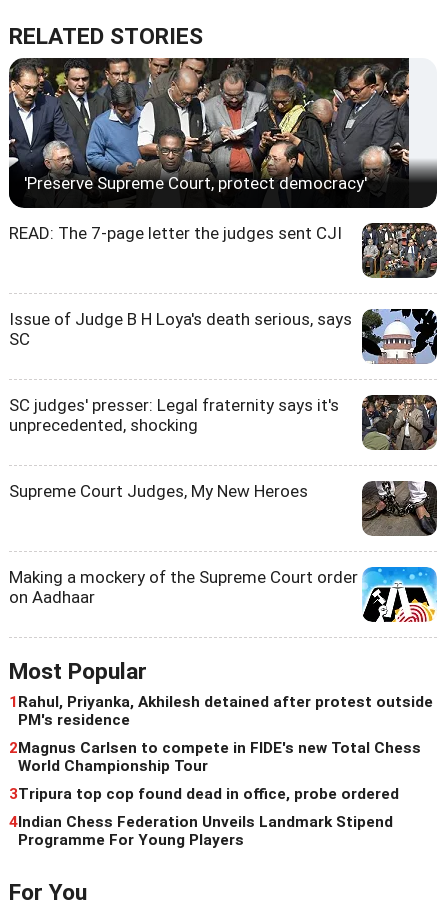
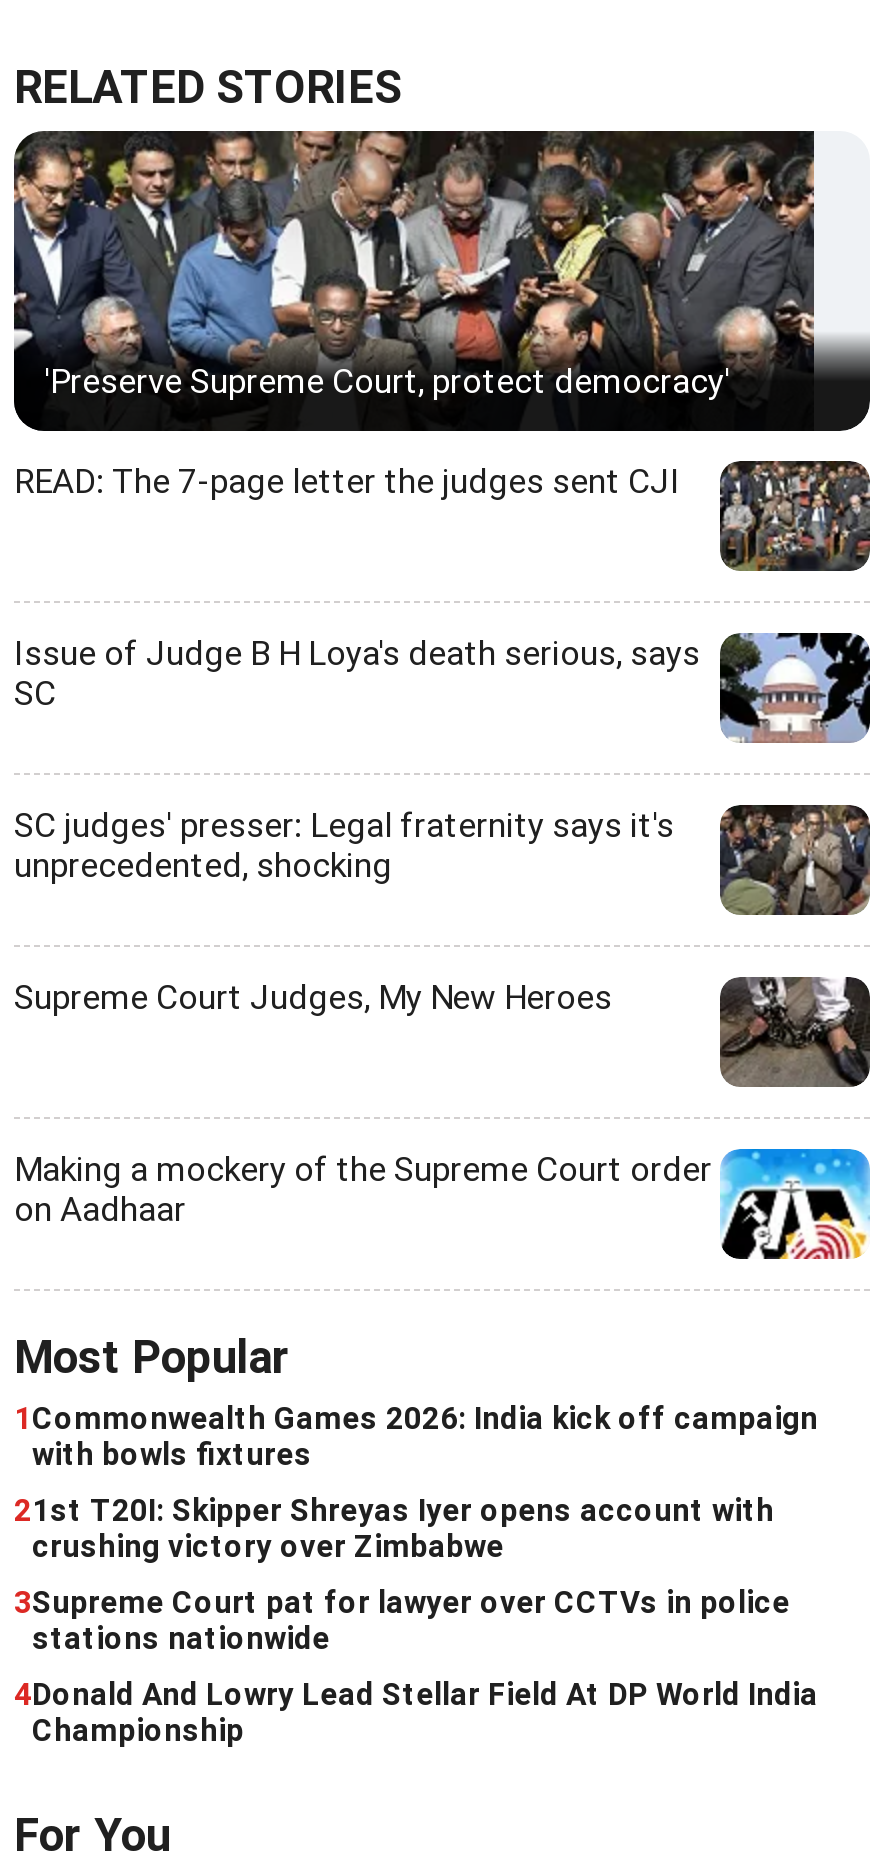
- 1 Rahul, Priyanka, Akhilesh detained after protest outside
- PM's residence
+ 1 Commonwealth Games 2026: India kick off campaign
+ with bowls fixtures

- 2Magnus Carlsen to compete in FIDE's new Total Chess
- World Championship Tour
+ 21st T20I: Skipper Shreyas Iyer opens account with
+ crushing victory over Zimbabwe

- 3Tripura top cop found dead in office, probe ordered
+ 3Supreme Court pat for lawyer over CCTVs in police
+ stations nationwide

- 4Indian Chess Federation Unveils Landmark Stipend
- Programme For Young Players
+ 4Donald And Lowry Lead Stellar Field At DP World India
+ Championship
